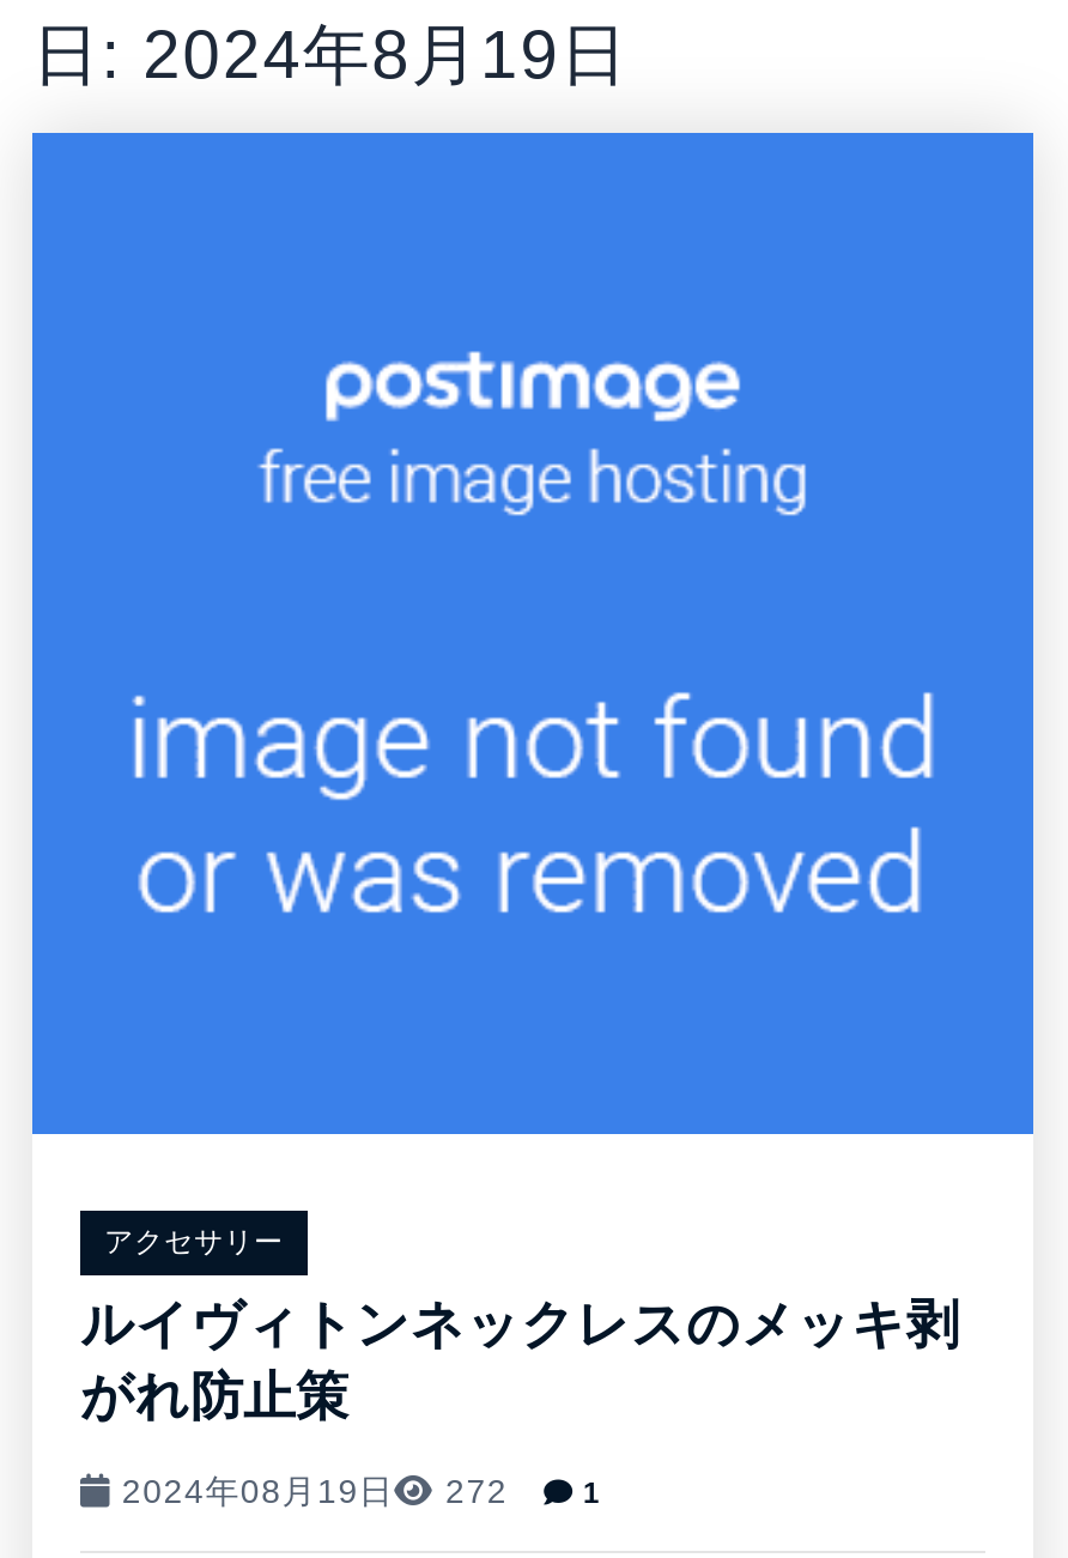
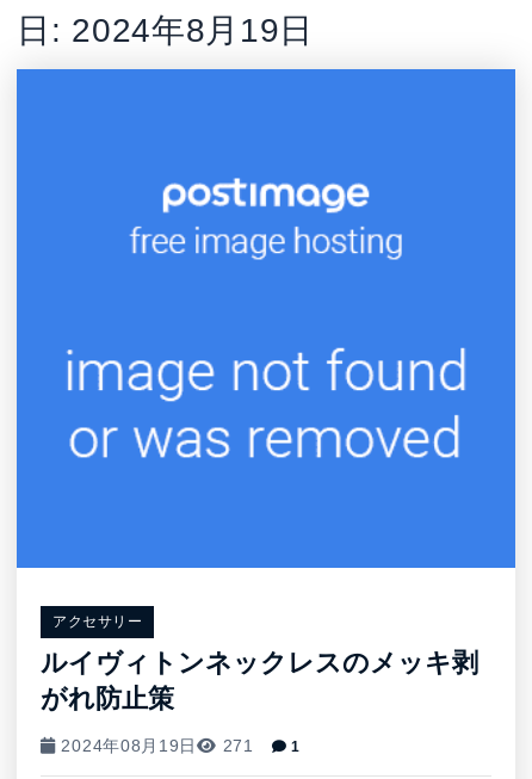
- 2024年08月19日 272 1
+ 2024年08月19日 271 1
